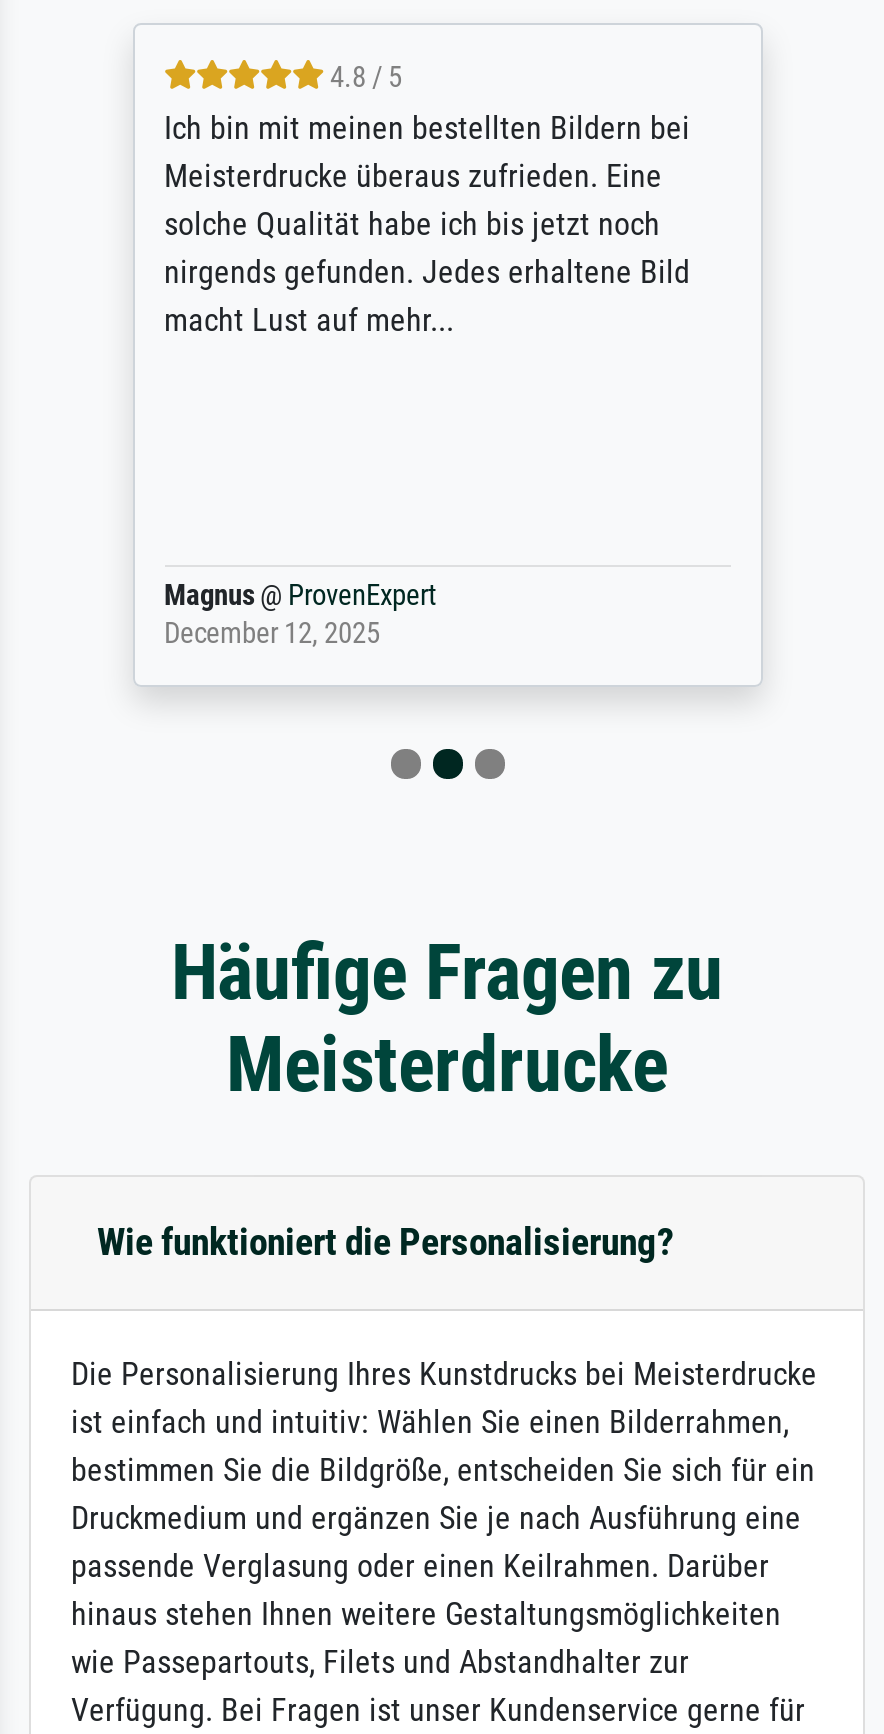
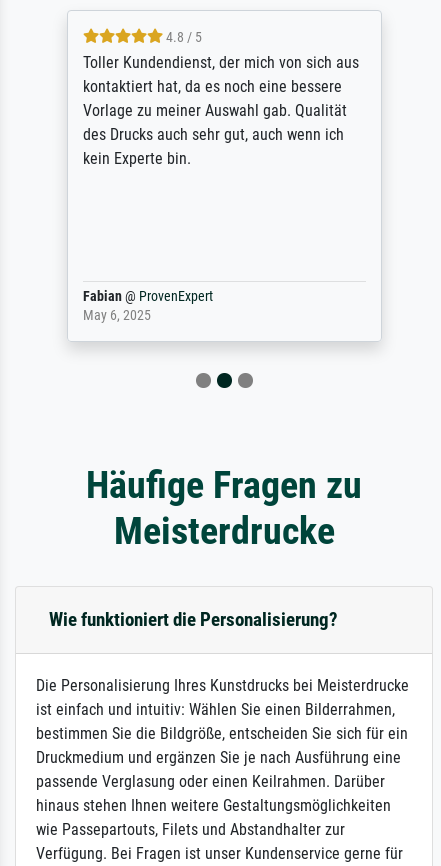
- Ich bin mit meinen bestellten Bildern bei
- Meisterdrucke überaus zufrieden. Eine
- solche Qualität habe ich bis jetzt noch
- nirgends gefunden. Jedes erhaltene Bild
- macht Lust auf mehr...
+ Toller Kundendienst, der mich von sich aus
+ kontaktiert hat, da es noch eine bessere
+ Vorlage zu meiner Auswahl gab. Qualität
+ des Drucks auch sehr gut, auch wenn ich
+ kein Experte bin.

- Magnus @ ProvenExpert
- December 12, 2025
+ Fabian @ ProvenExpert
+ May 6, 2025
